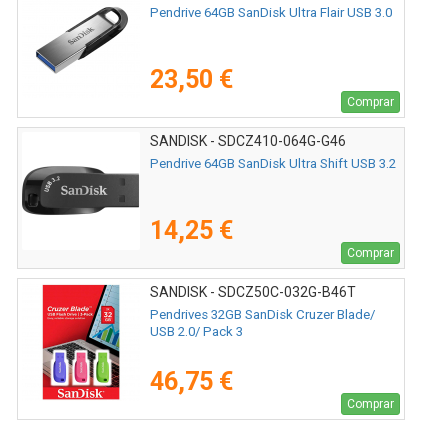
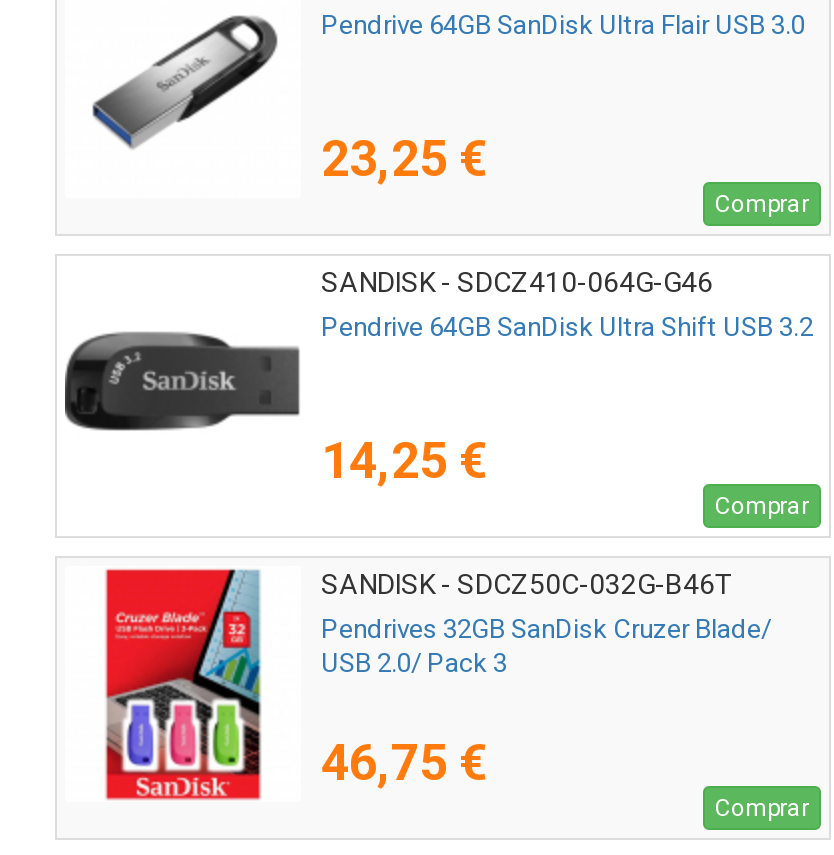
- 23,50 €
+ 23,25 €
